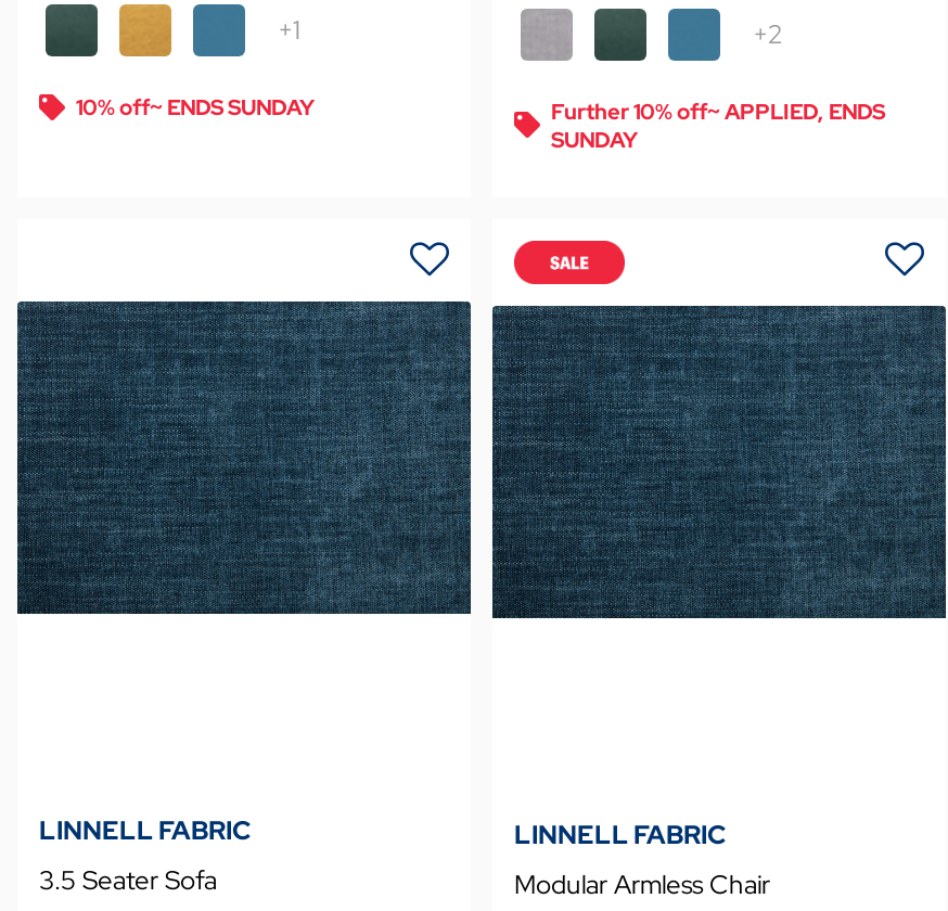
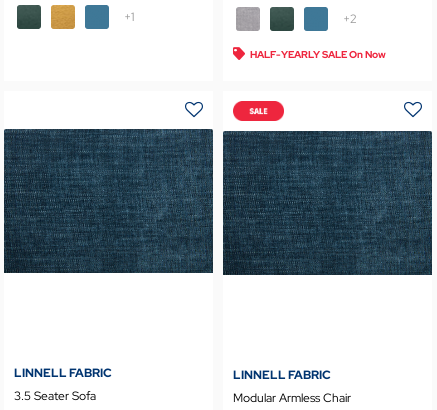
- 10% off~ ENDS SUNDAY

- Further 10% off~ APPLIED, ENDS
- SUNDAY
+ HALF-YEARLY SALE On Now
